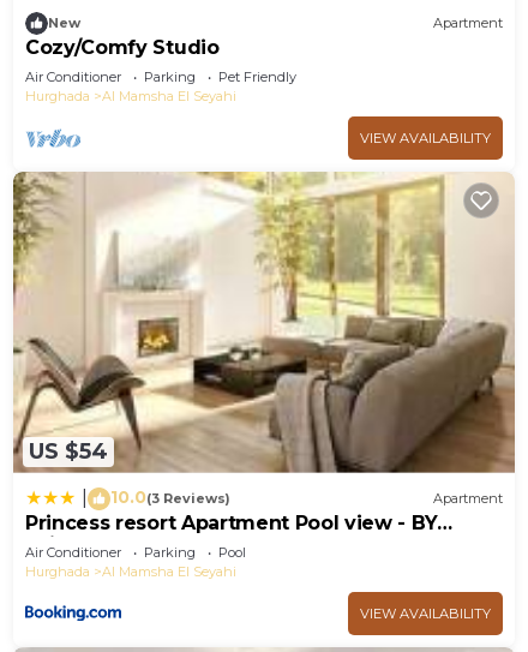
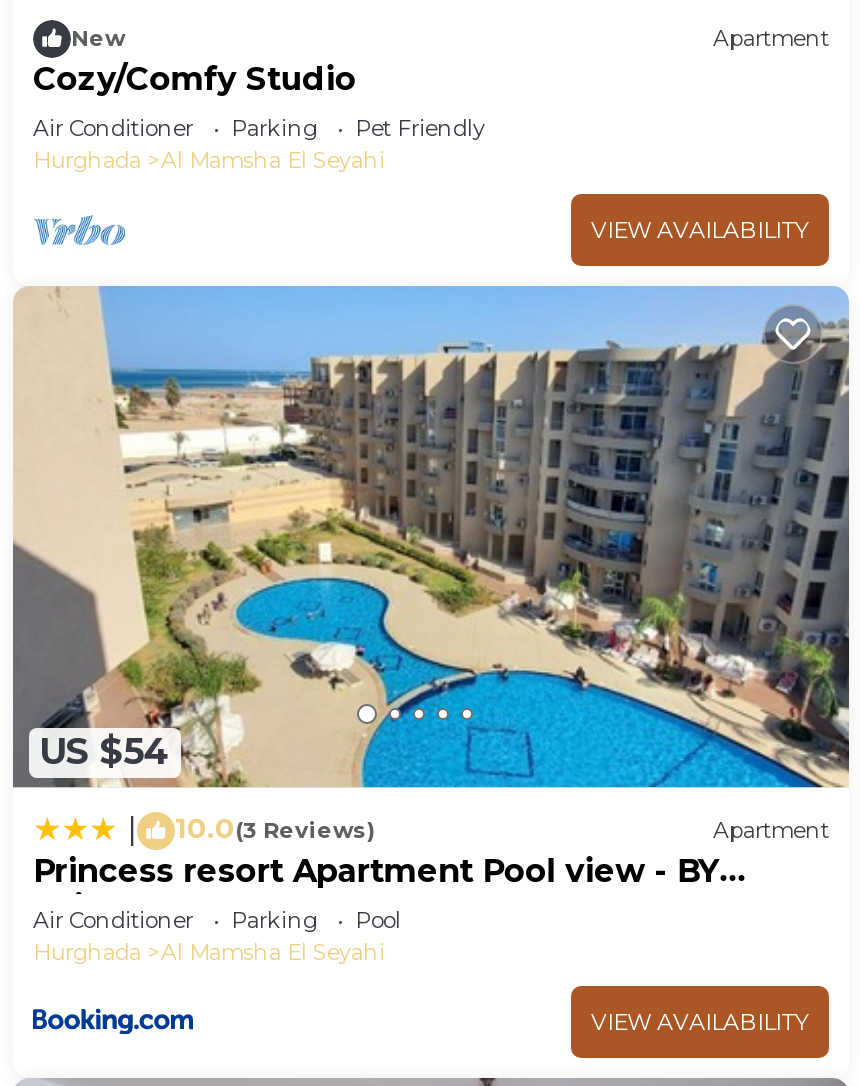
- [image]
+ [image]
